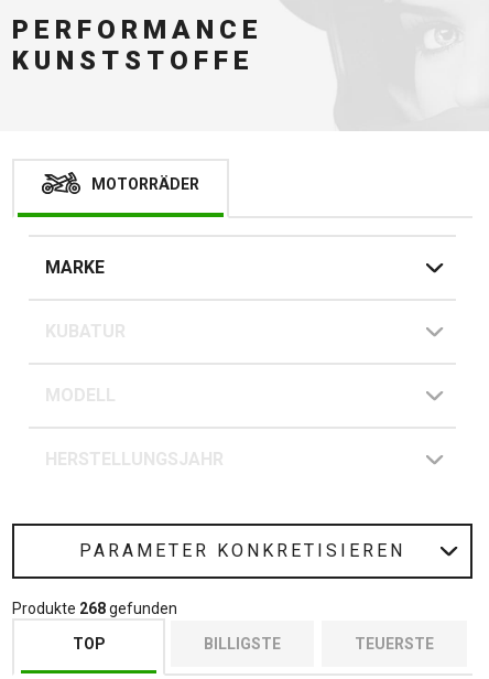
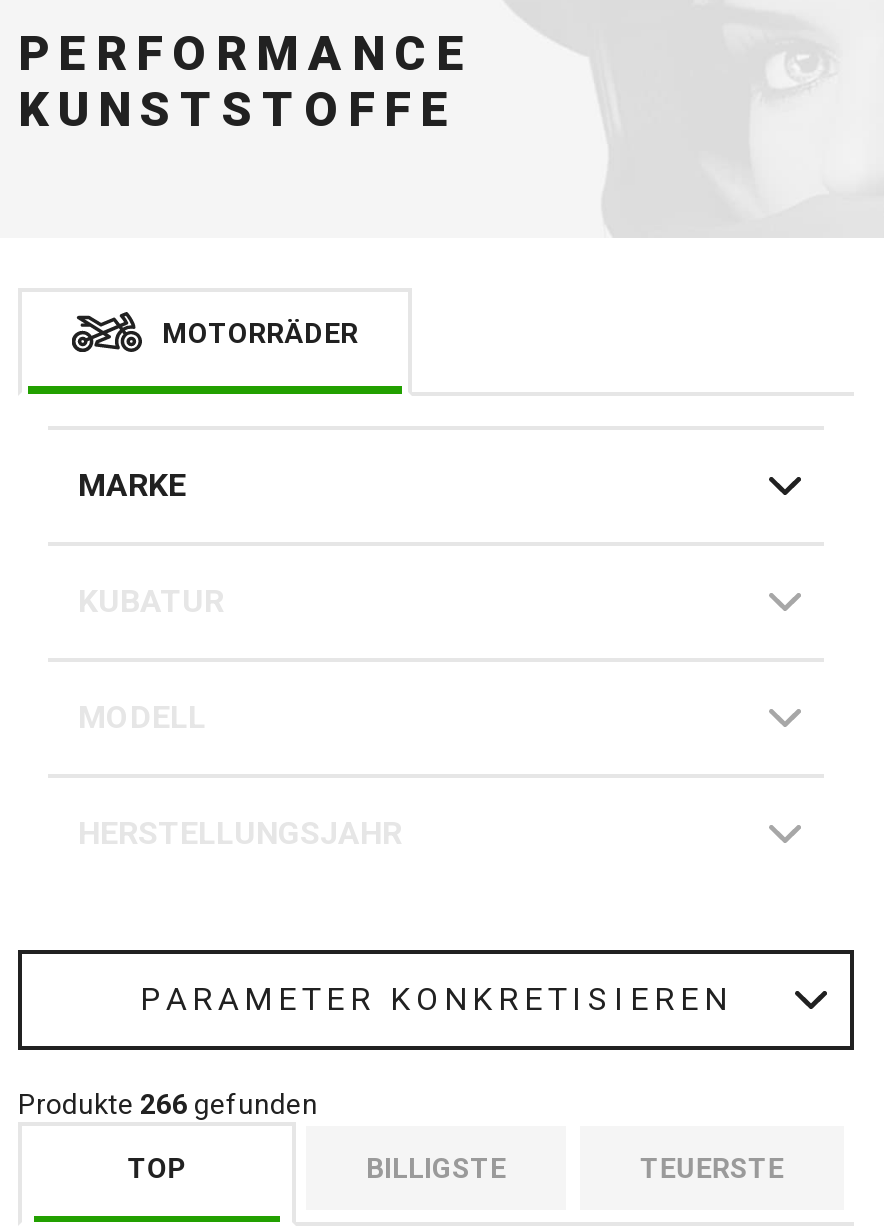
- Produkte 268 gefunden
+ Produkte 266 gefunden
